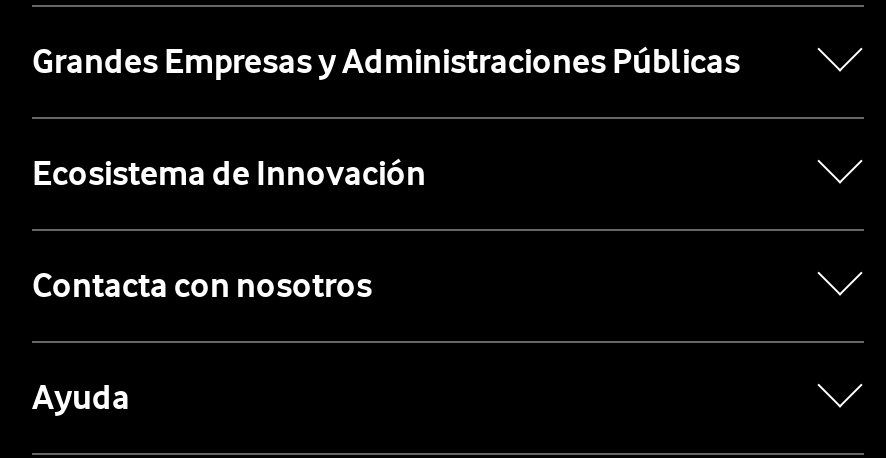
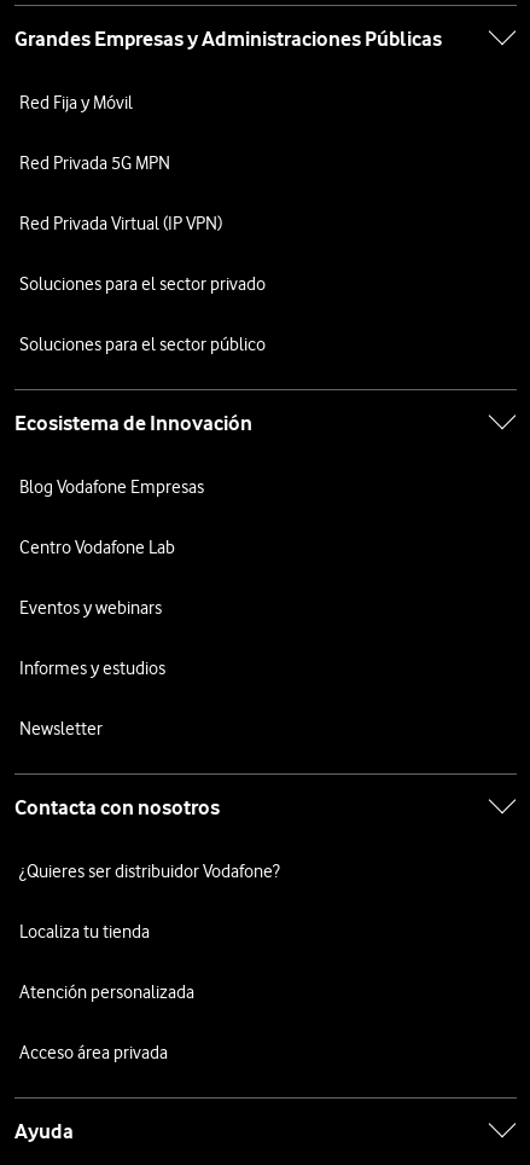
+ Red Fija y Móvil
+ Red Privada 5G MPN
+ Red Privada Virtual (IP VPN)
+ Soluciones para el sector privado
+ Soluciones para el sector público

+ Blog Vodafone Empresas
+ Centro Vodafone Lab
+ Eventos y webinars
+ Informes y estudios
+ Newsletter

+ ¿Quieres ser distribuidor Vodafone?
+ Localiza tu tienda
+ Atención personalizada
+ Acceso área privada
